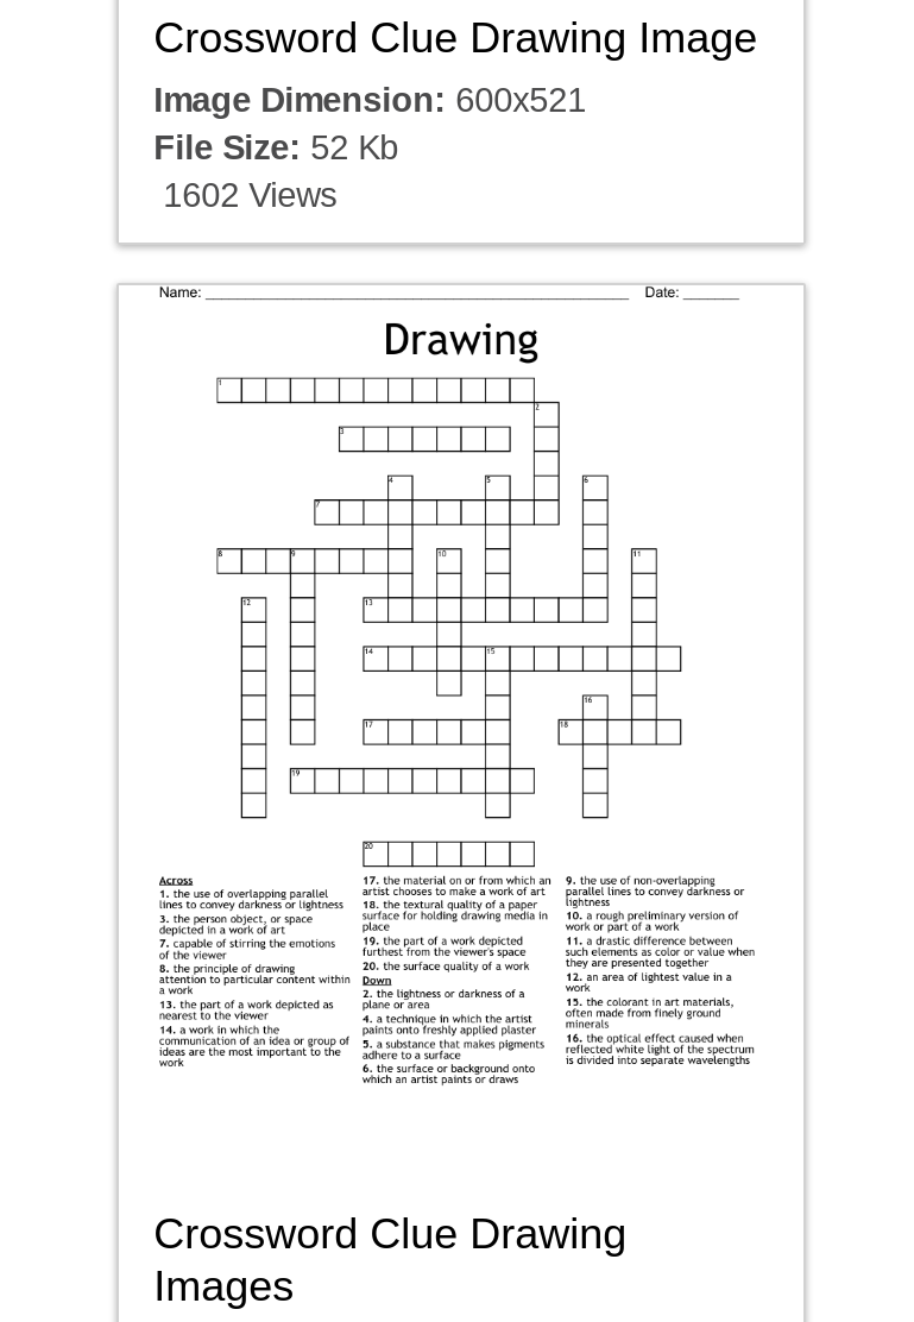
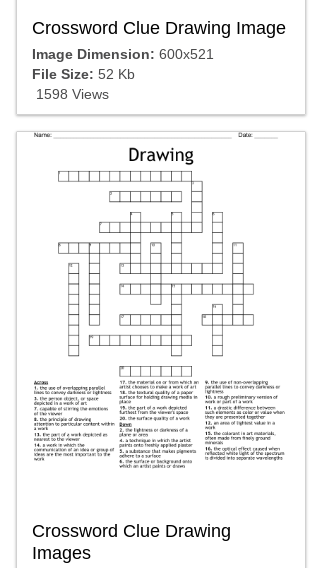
- 1602 Views
+ 1598 Views
